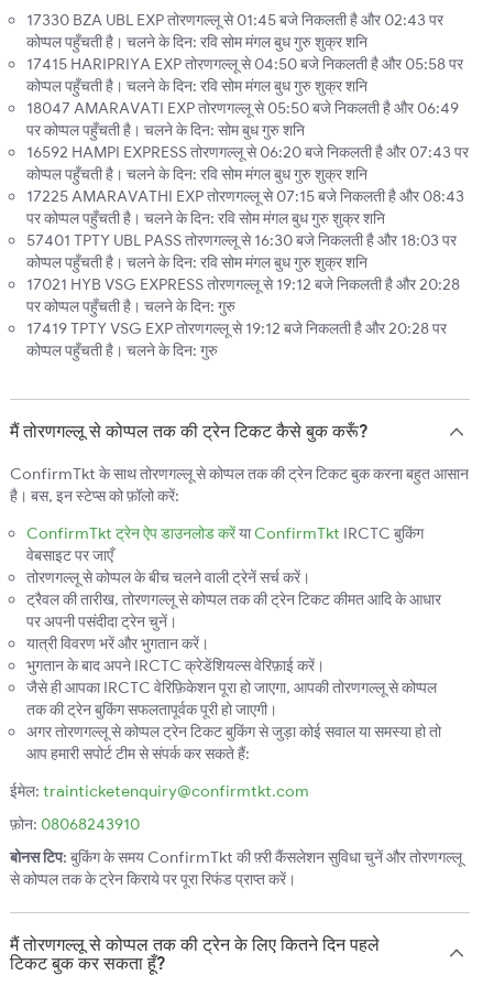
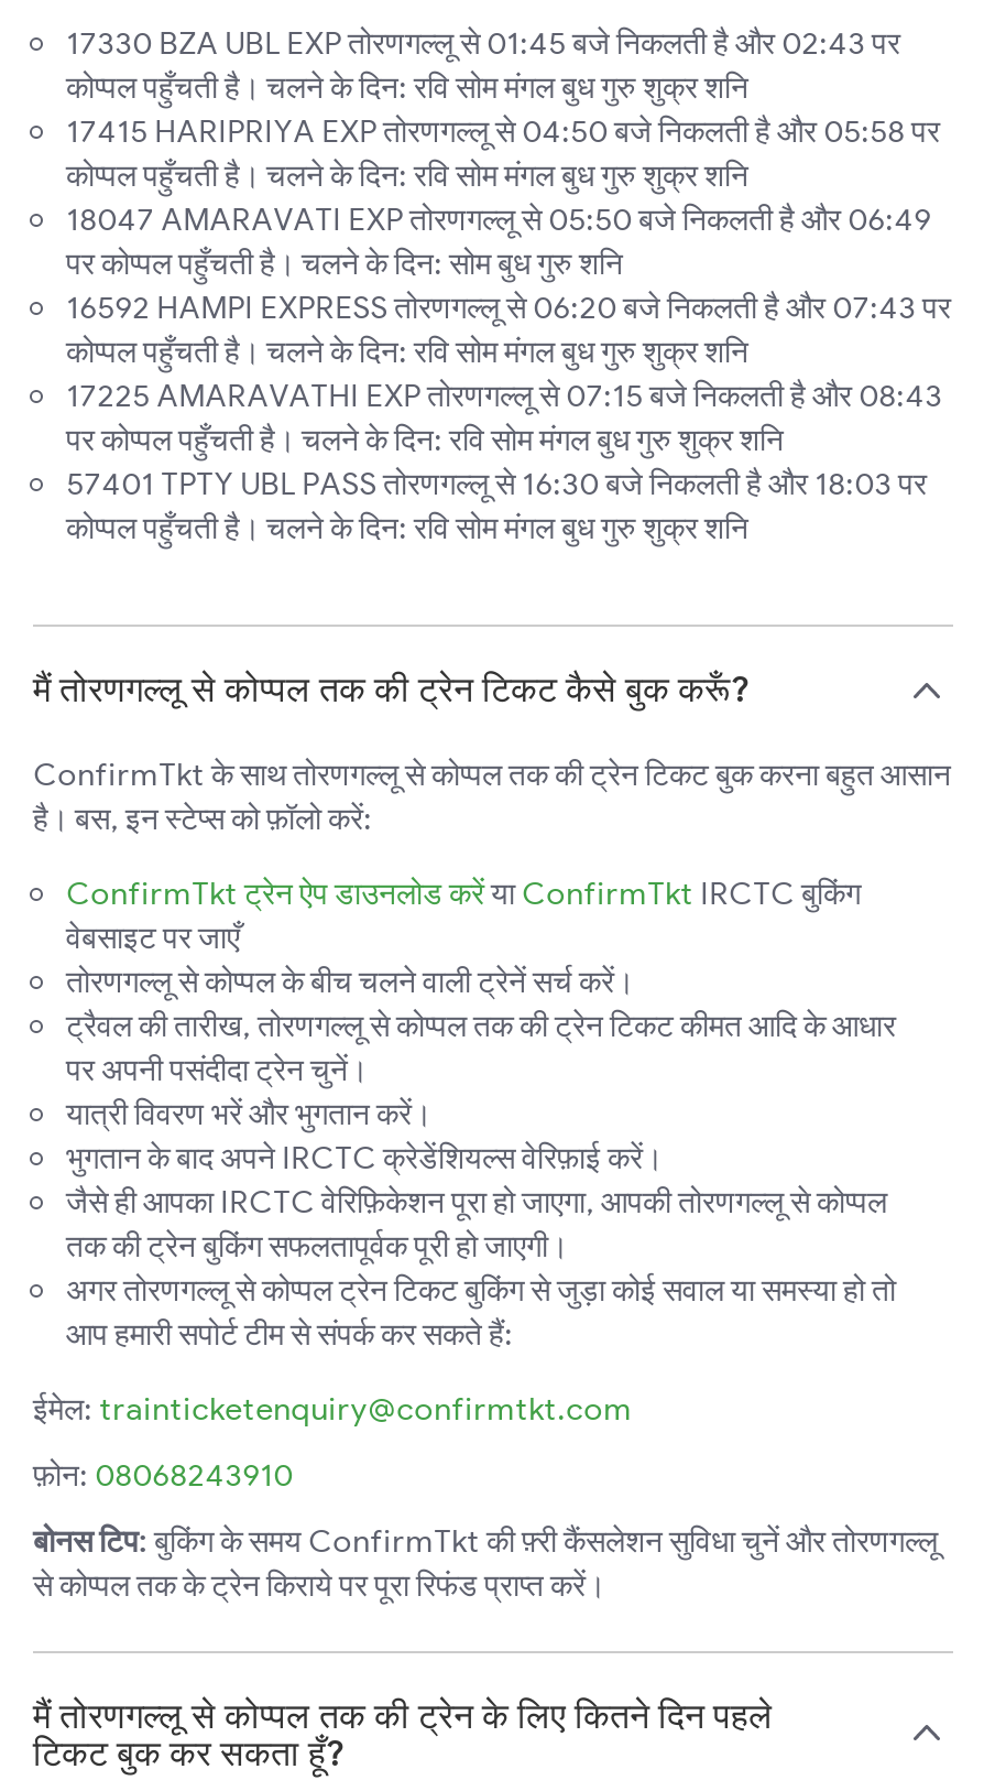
- 17021 HYB VSG EXPRESS तोरणगल्लू से 19:12 बजे निकलती है और 20:28
- पर कोप्पल पहुँचती है। चलने के दिन: गुरु
- 17419 TPTY VSG EXP तोरणगल्लू से 19:12 बजे निकलती है और 20:28 पर
- कोप्पल पहुँचती है। चलने के दिन: गुरु
